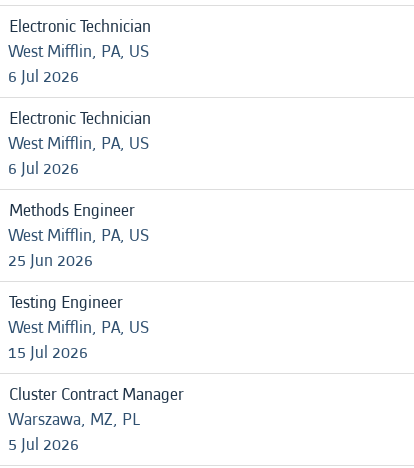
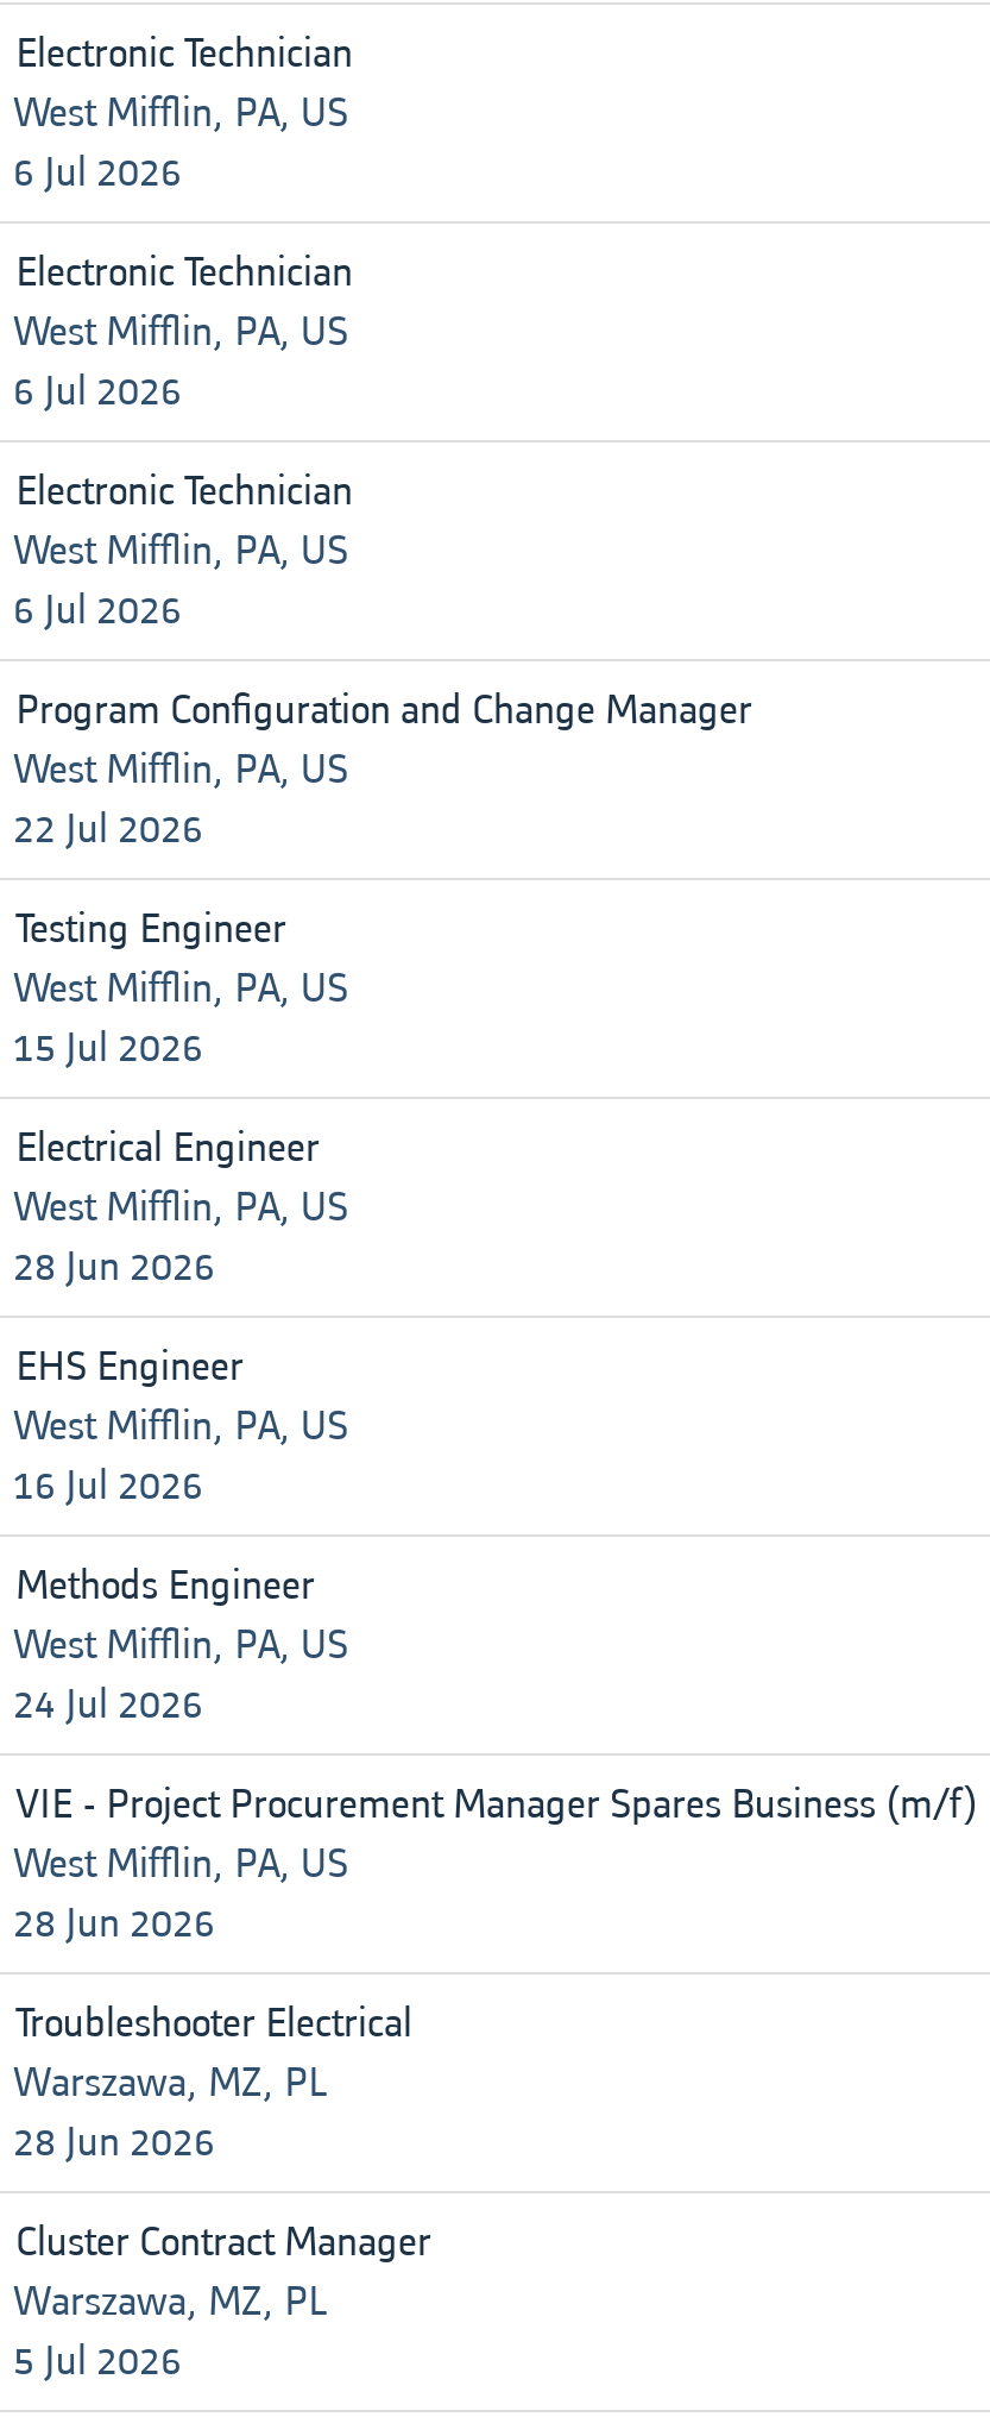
+ Electronic Technician

moved down: Methods Engineer

- 25 Jun 2026
+ 6 Jul 2026
+ Program Configuration and Change Manager
+ West Mifflin, PA, US
+ 22 Jul 2026

+ Electrical Engineer
+ West Mifflin, PA, US
+ 28 Jun 2026
+ EHS Engineer
+ West Mifflin, PA, US
+ 16 Jul 2026
+ West Mifflin, PA, US
+ 24 Jul 2026
+ VIE - Project Procurement Manager Spares Business (m/f)
+ West Mifflin, PA, US
+ 28 Jun 2026
+ Troubleshooter Electrical
+ Warszawa, MZ, PL
+ 28 Jun 2026
